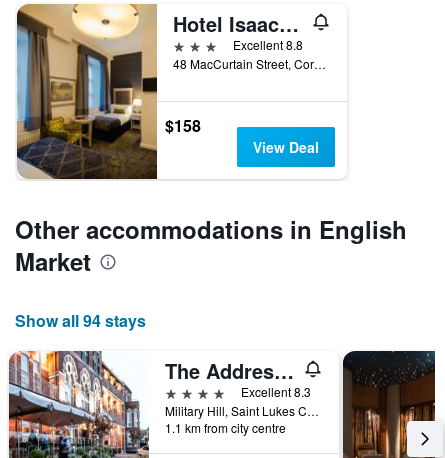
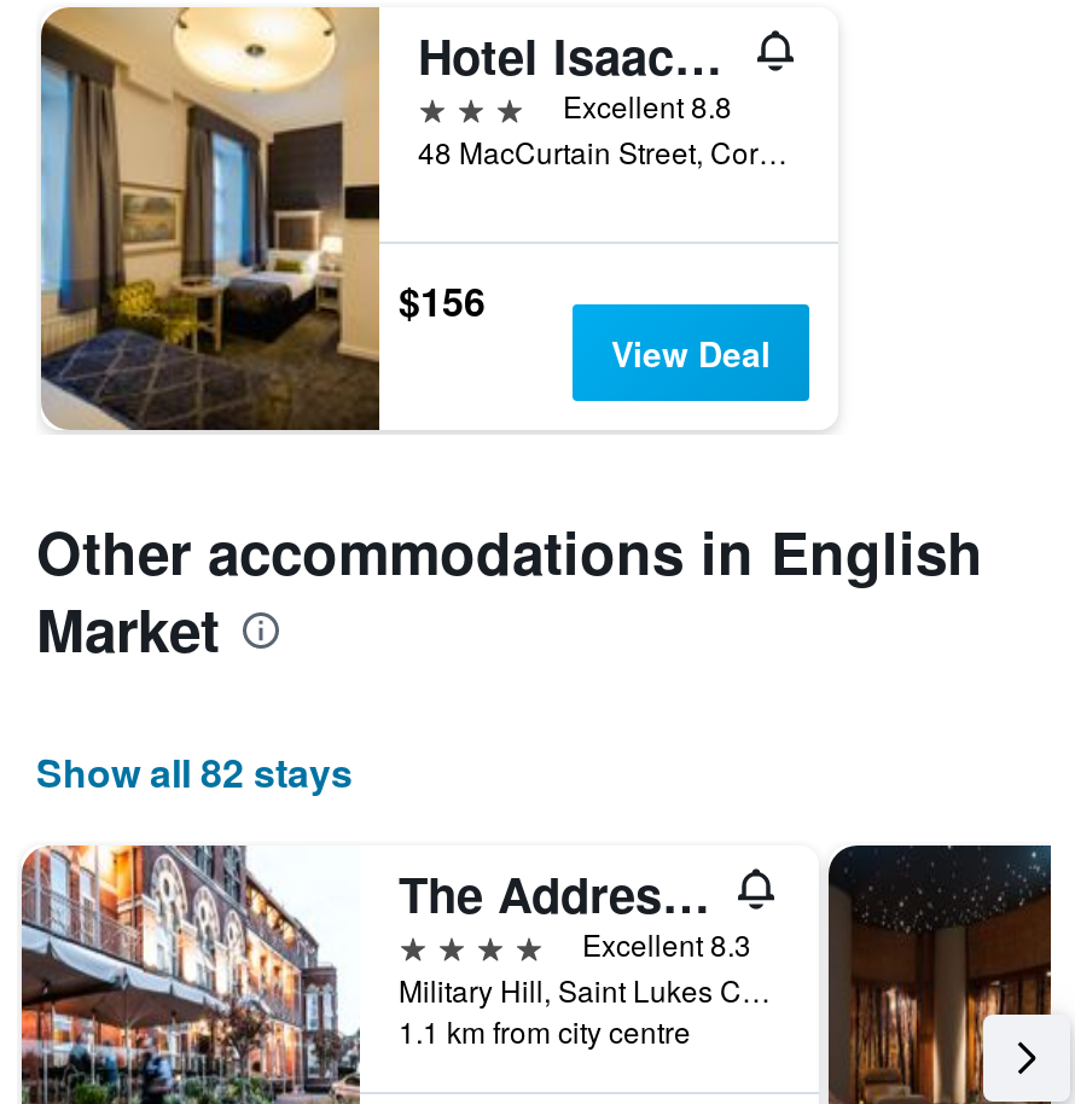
- $158
+ $156

- Show all 94 stays
+ Show all 82 stays
